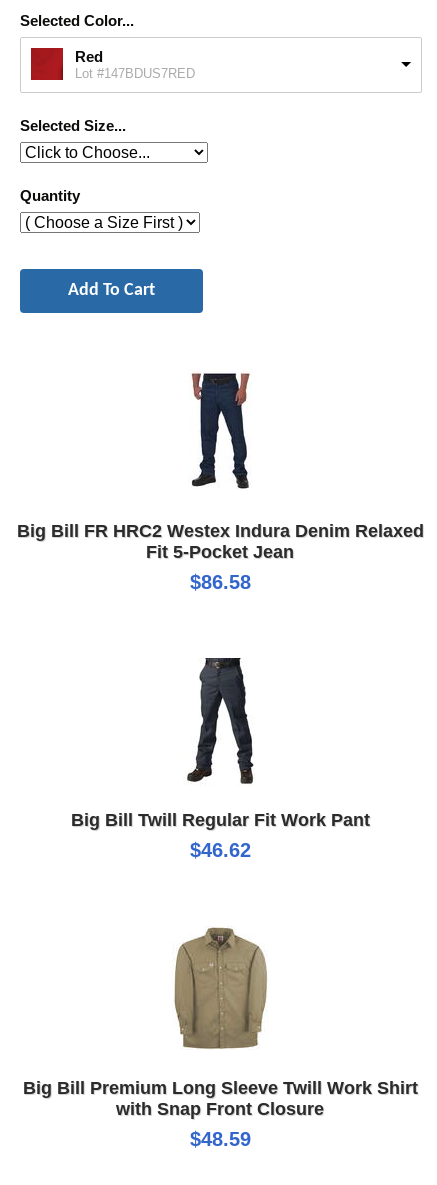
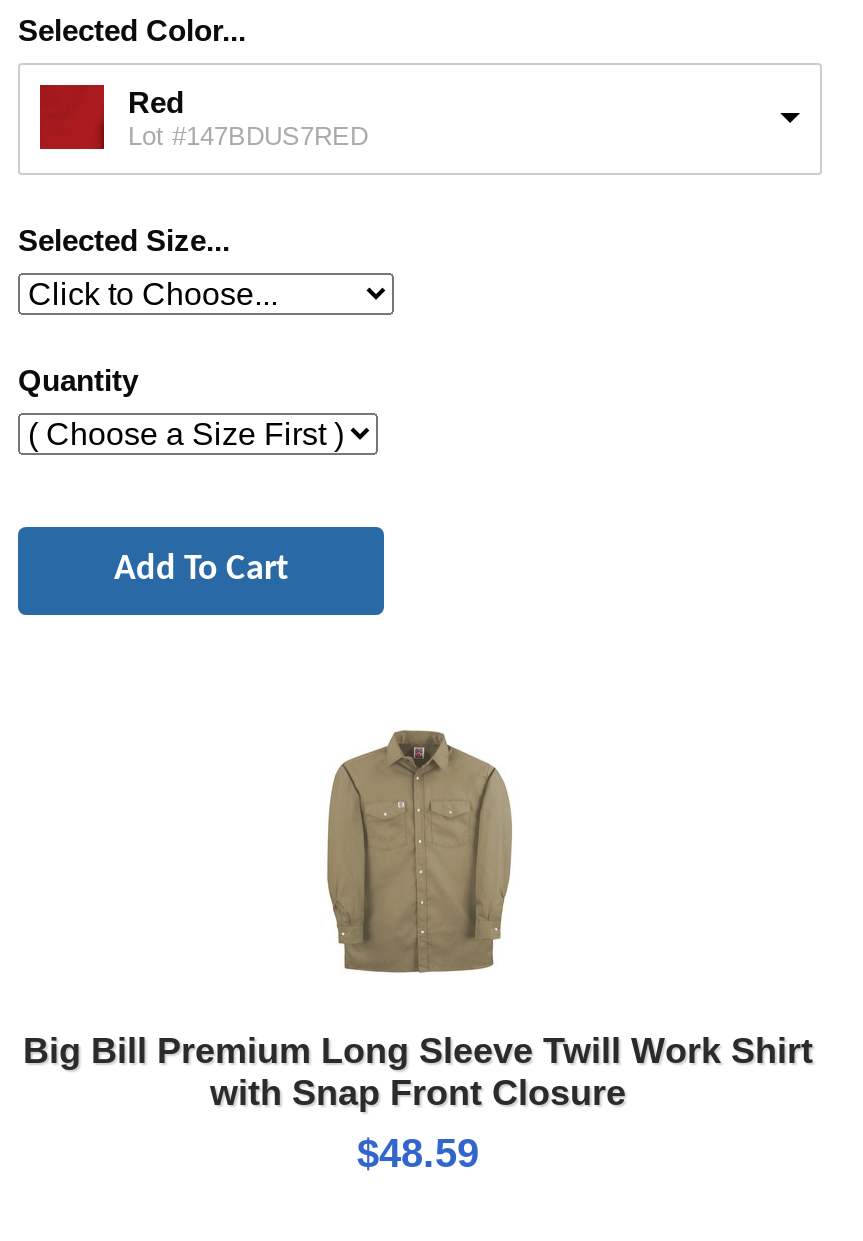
- [image]
- Big Bill FR HRC2 Westex Indura Denim Relaxed
- Fit 5-Pocket Jean
- $86.58

- [image]
- Big Bill Twill Regular Fit Work Pant
- $46.62
